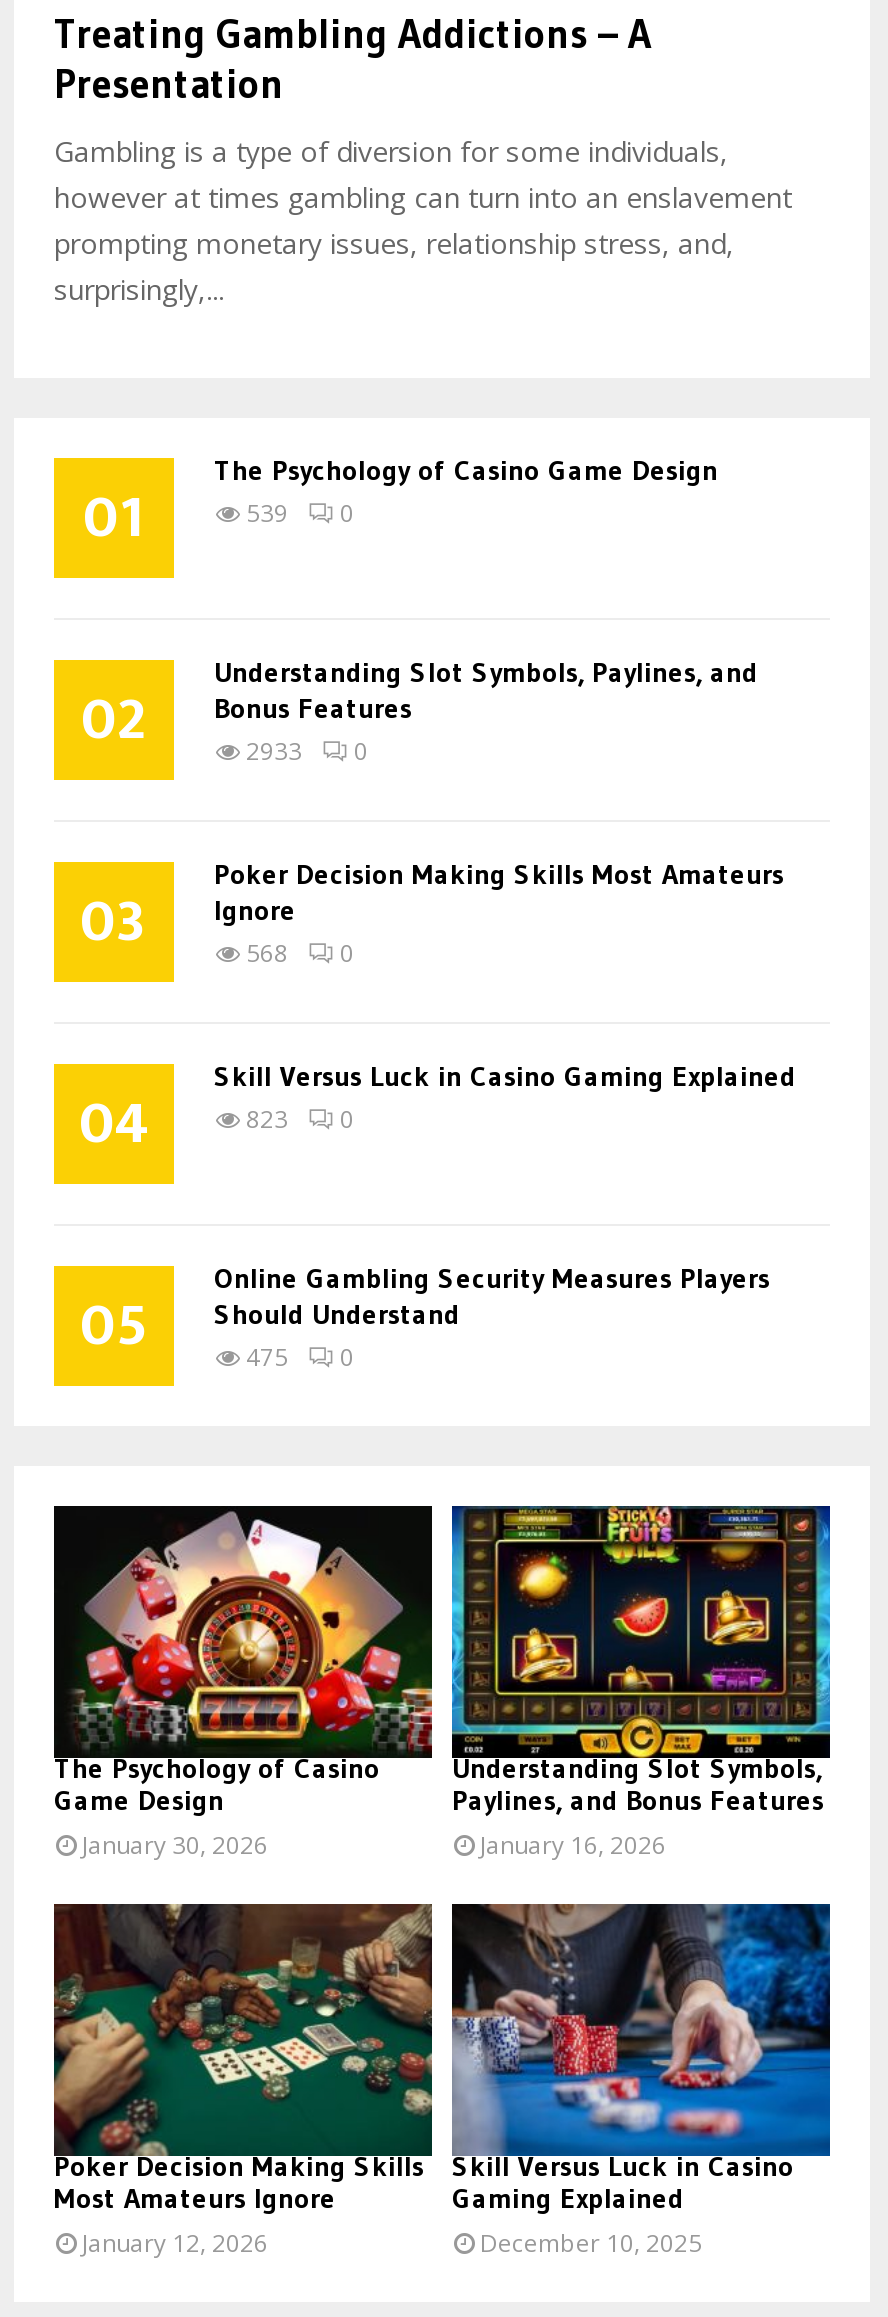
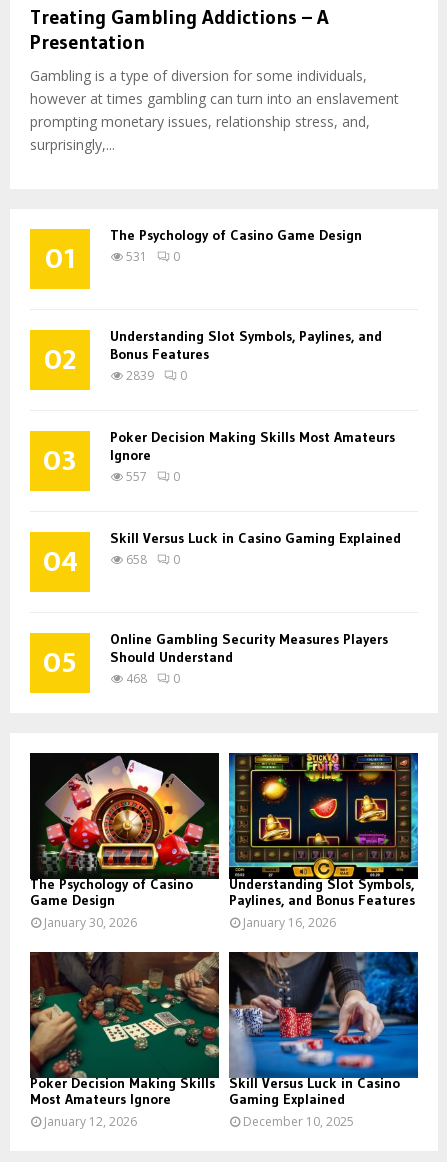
- 539 0
+ 531 0

- 2933 0
+ 2839 0

- 568 0
+ 557 0

- 823 0
+ 658 0

- 475 0
+ 468 0
